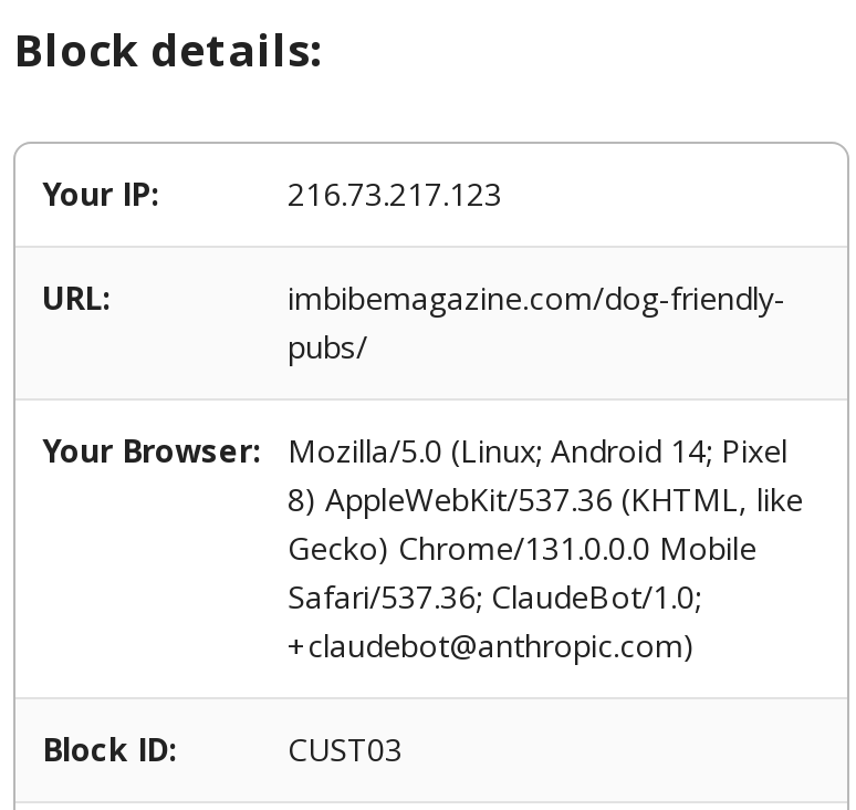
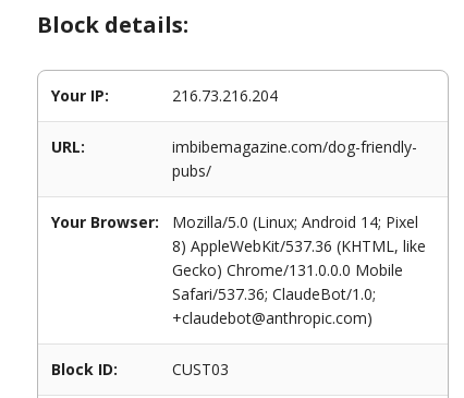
- 216.73.217.123
+ 216.73.216.204
